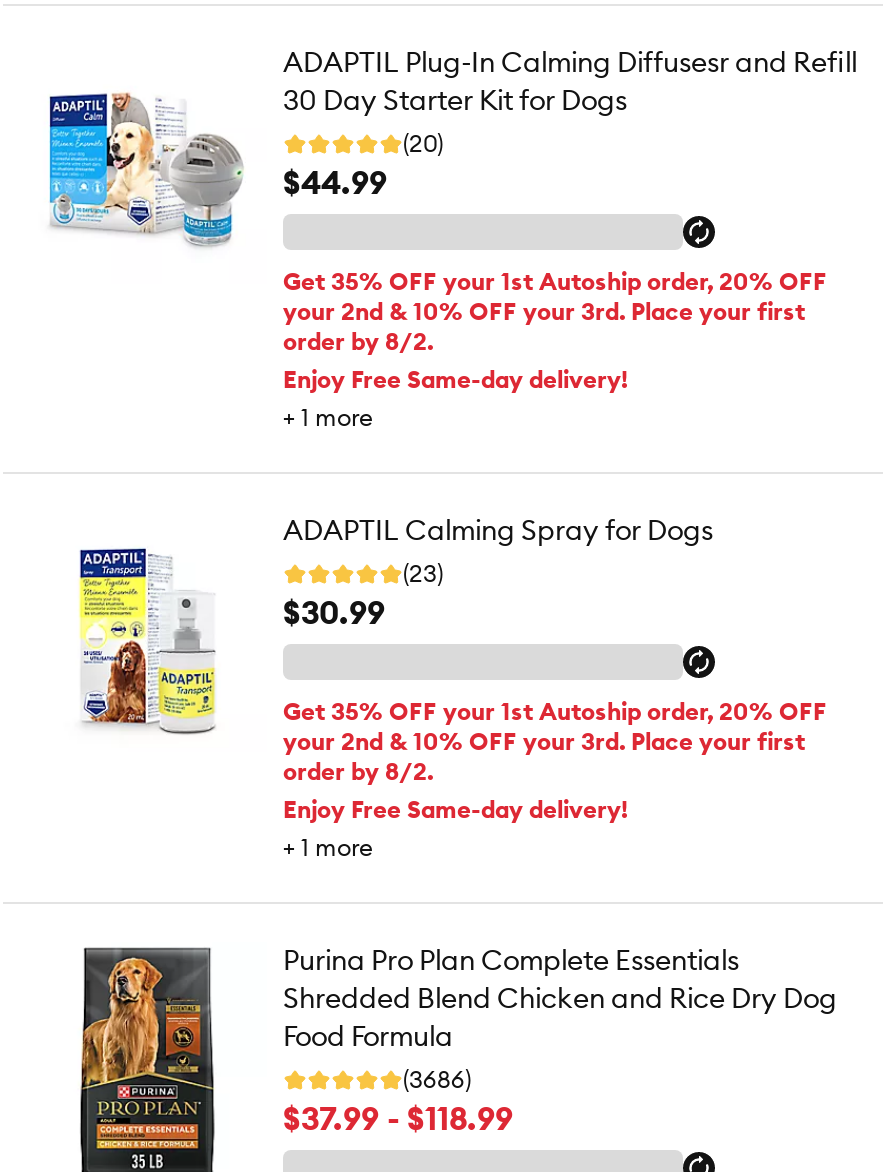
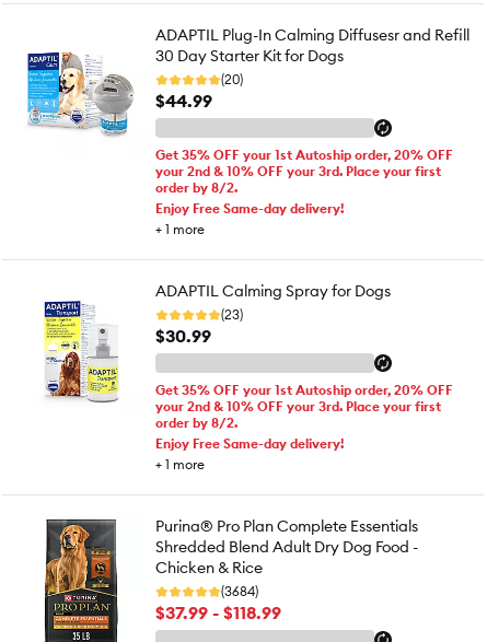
- Purina Pro Plan Complete Essentials
- Shredded Blend Chicken and Rice Dry Dog
- Food Formula
- (3686)
+ Purina® Pro Plan Complete Essentials
+ Shredded Blend Adult Dry Dog Food -
+ Chicken & Rice
+ (3684)
